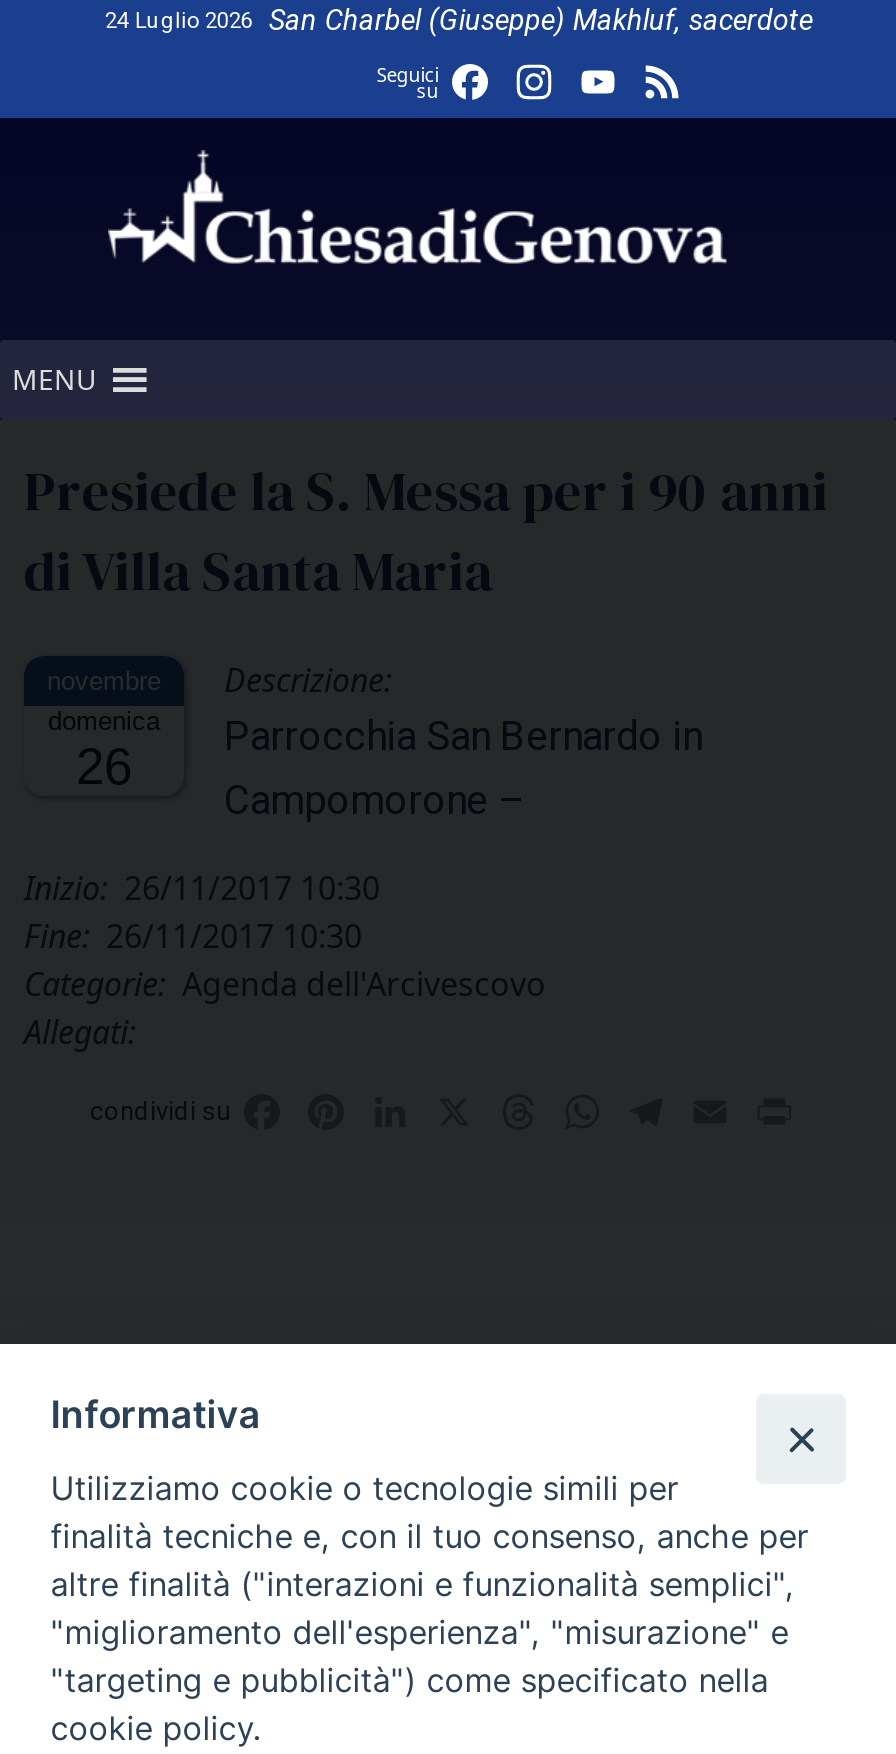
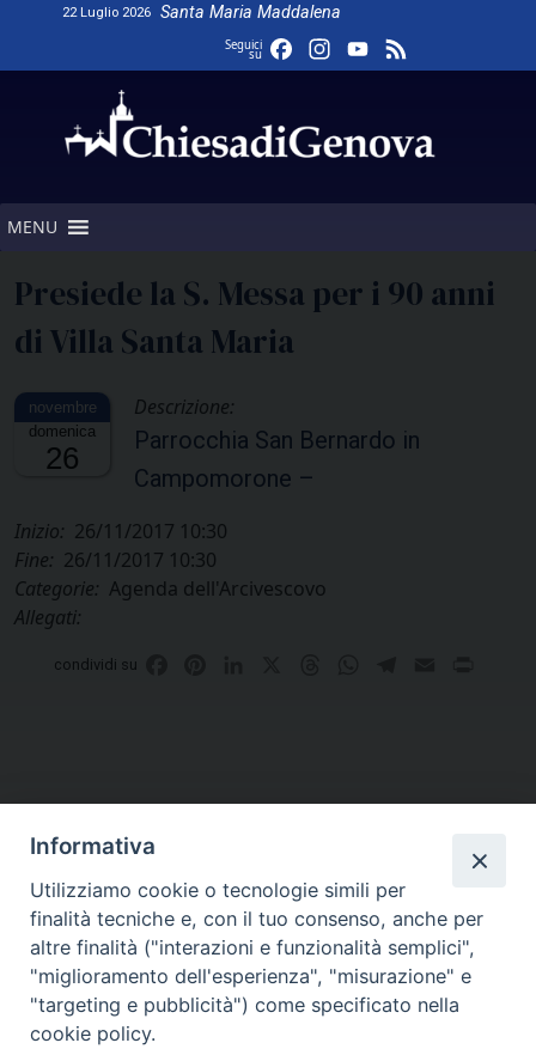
- 24 Luglio 2026
- San Charbel (Giuseppe) Makhluf, sacerdote
+ 22 Luglio 2026
+ Santa Maria Maddalena
